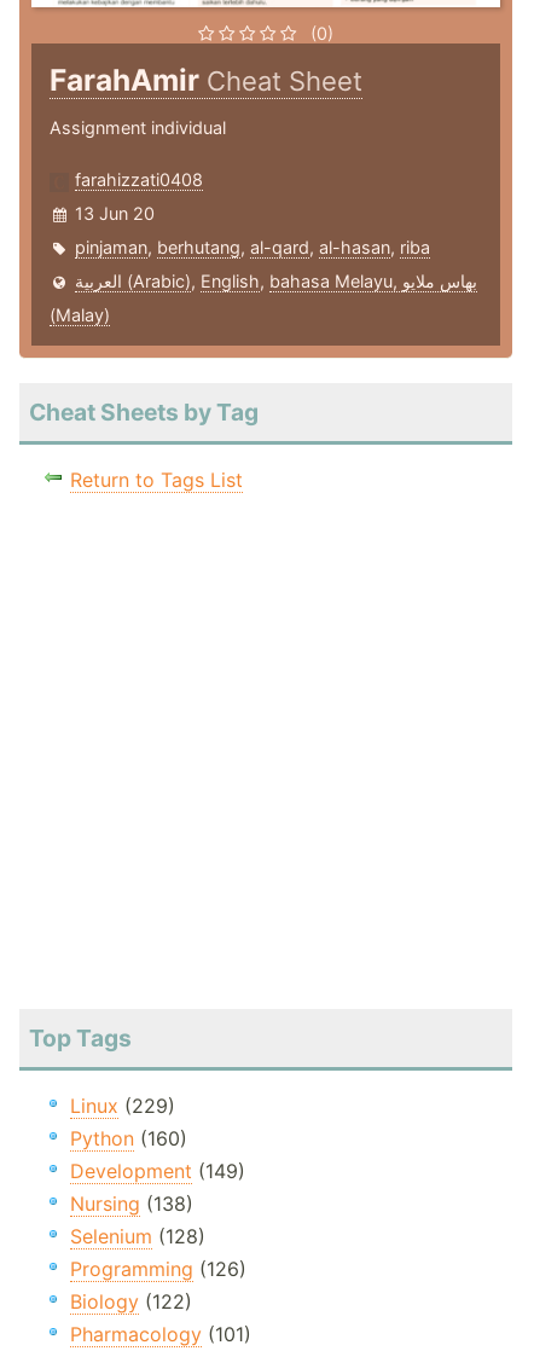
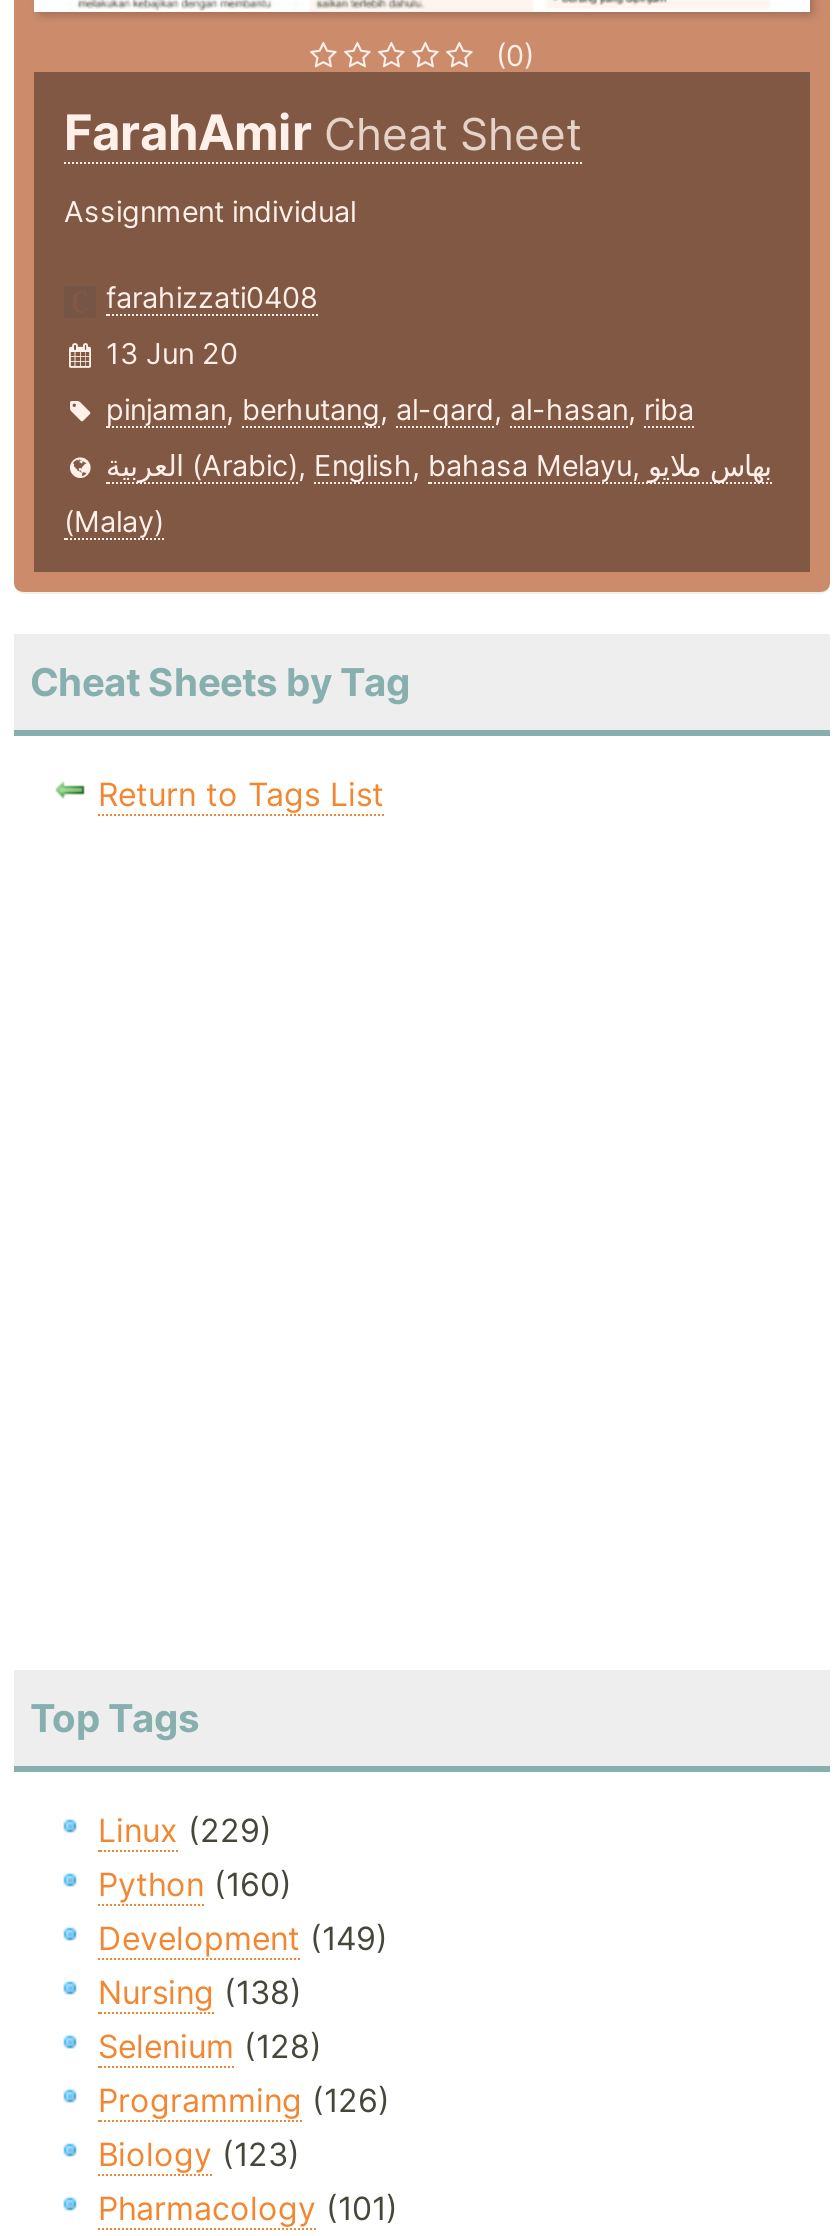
- Biology (122)
+ Biology (123)
